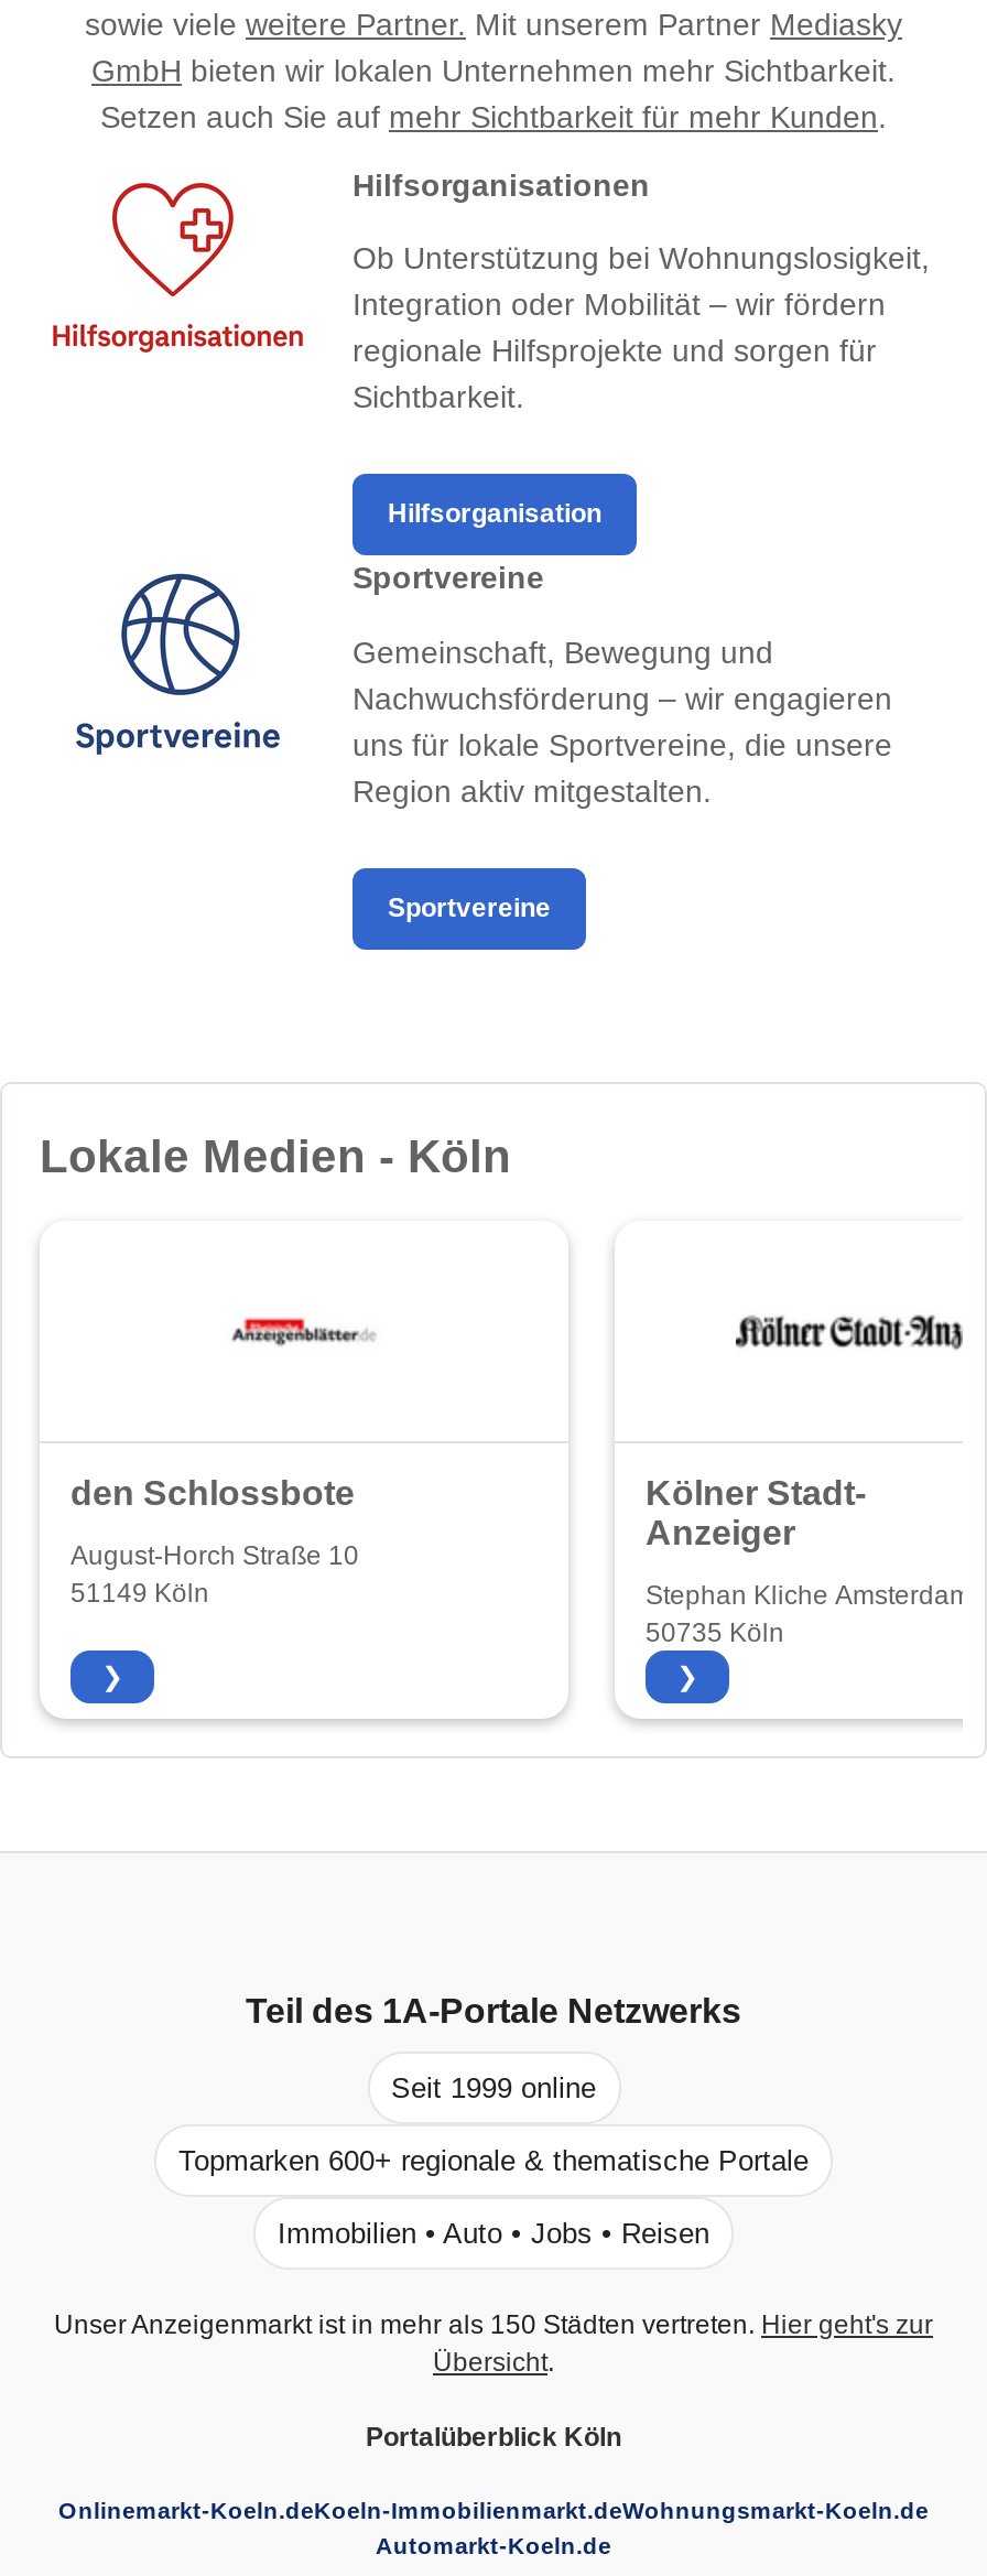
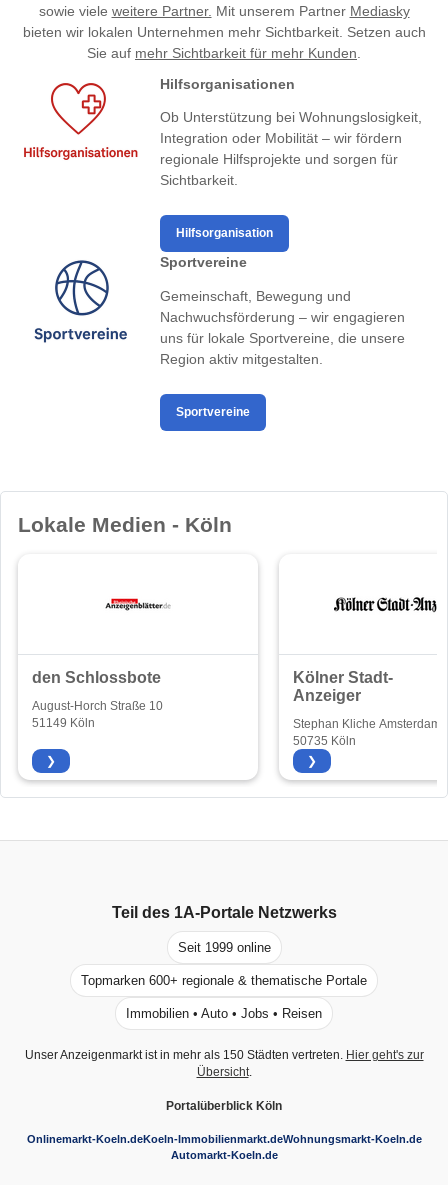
- GmbH bieten wir lokalen Unternehmen mehr Sichtbarkeit.
- Setzen auch Sie auf mehr Sichtbarkeit für mehr Kunden.
+ bieten wir lokalen Unternehmen mehr Sichtbarkeit. Setzen auch
+ Sie auf mehr Sichtbarkeit für mehr Kunden.
